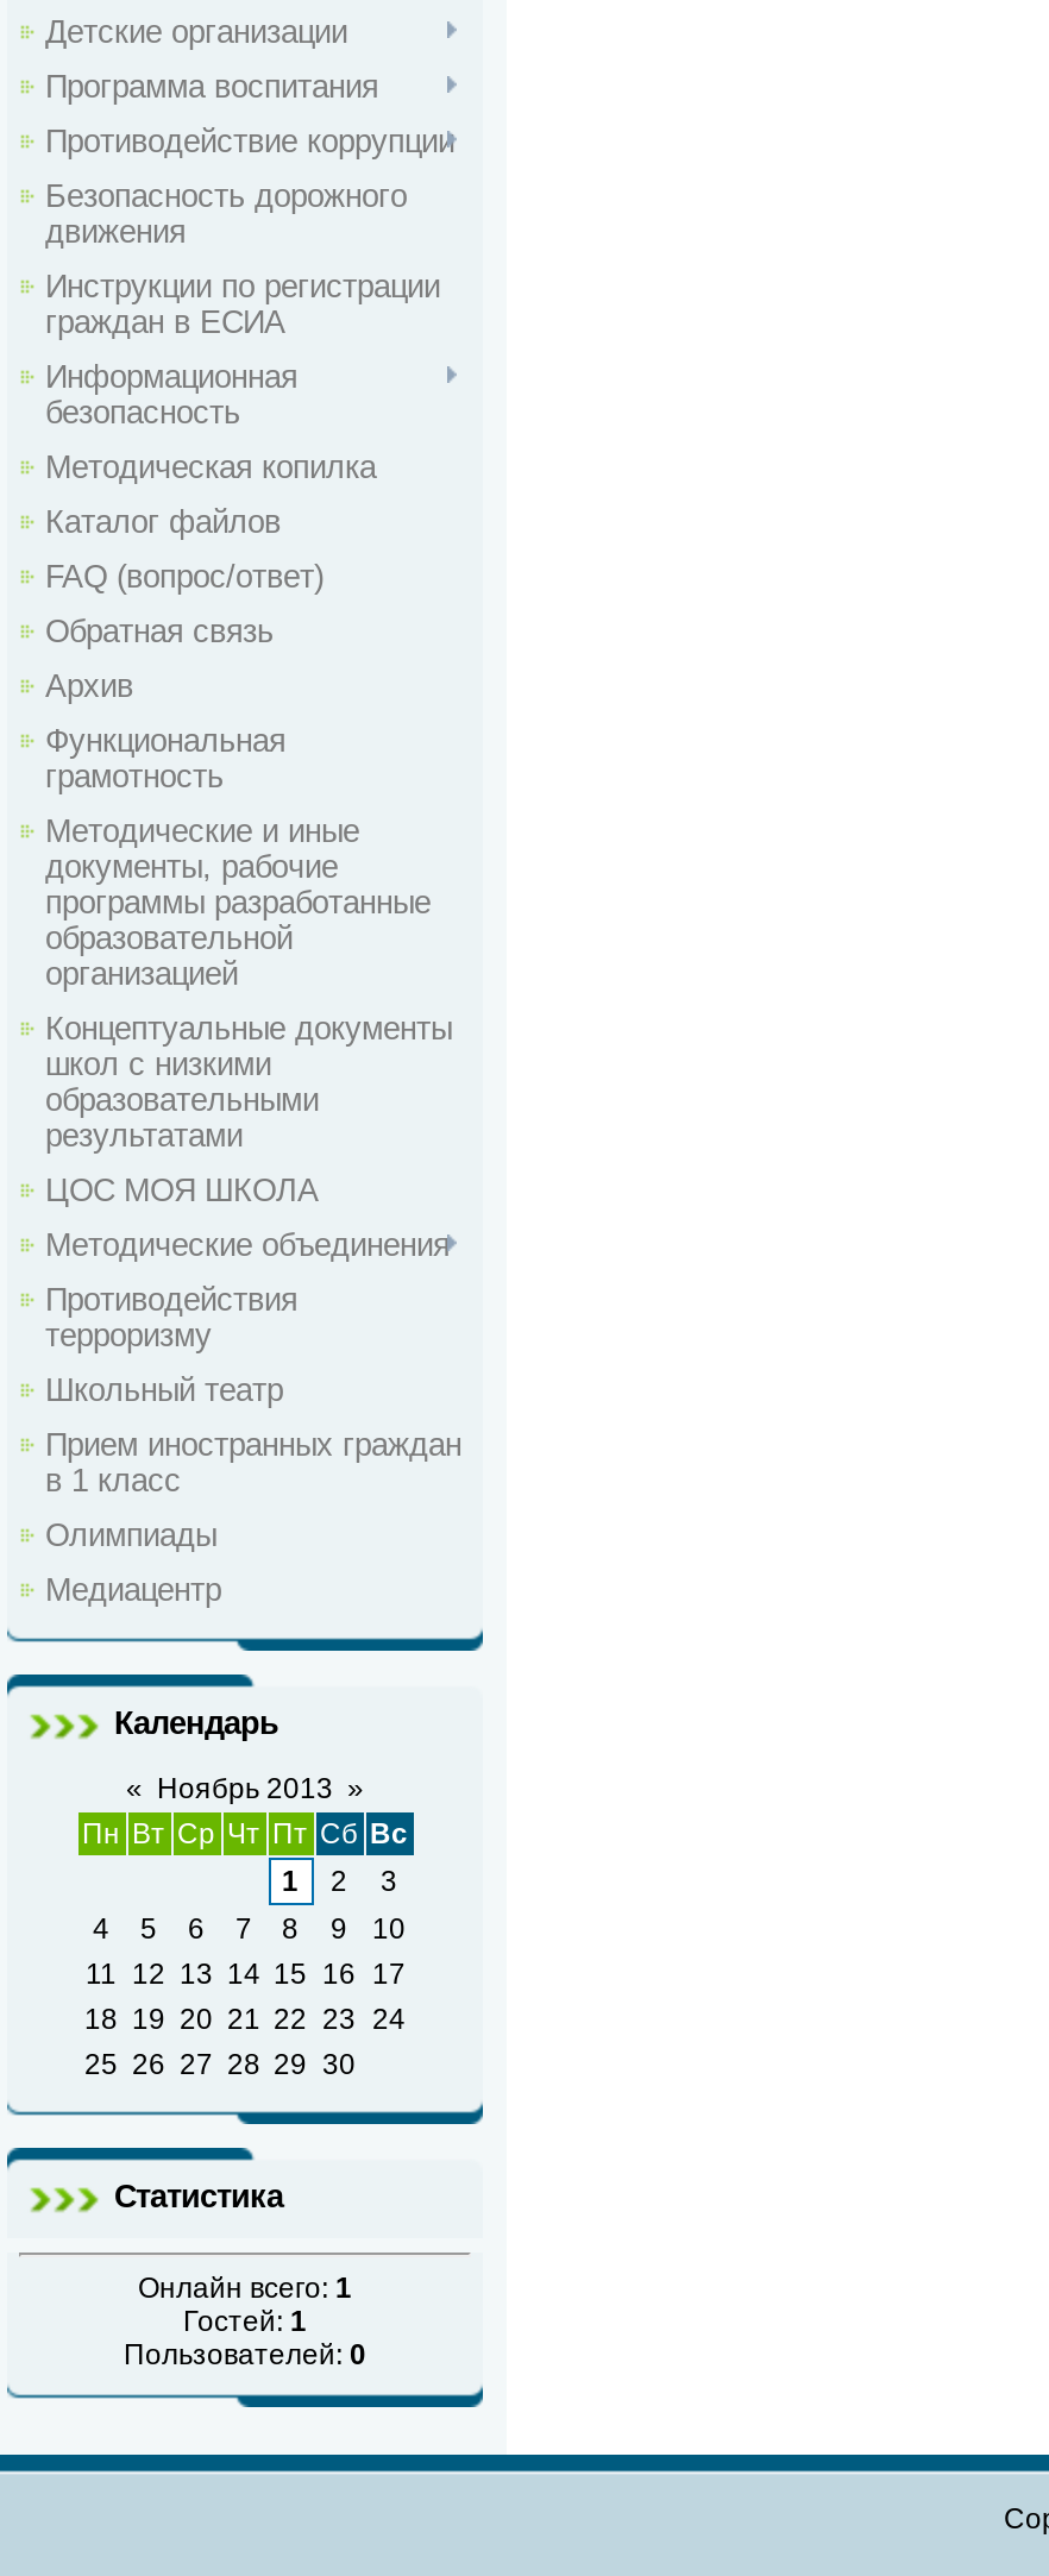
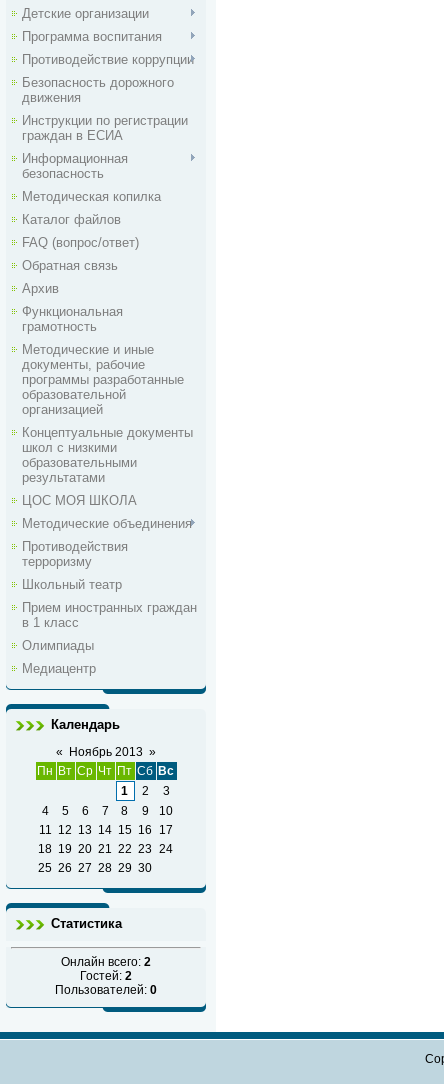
- Онлайн всего: 1
+ Онлайн всего: 2

- Гостей: 1
+ Гостей: 2
